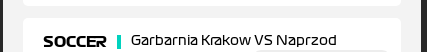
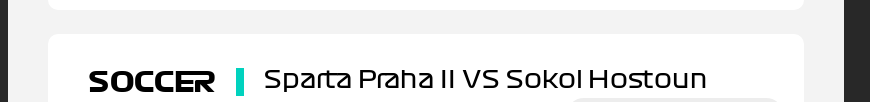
- Garbarnia Krakow VS Naprzod
+ Sparta Praha II VS Sokol Hostoun
